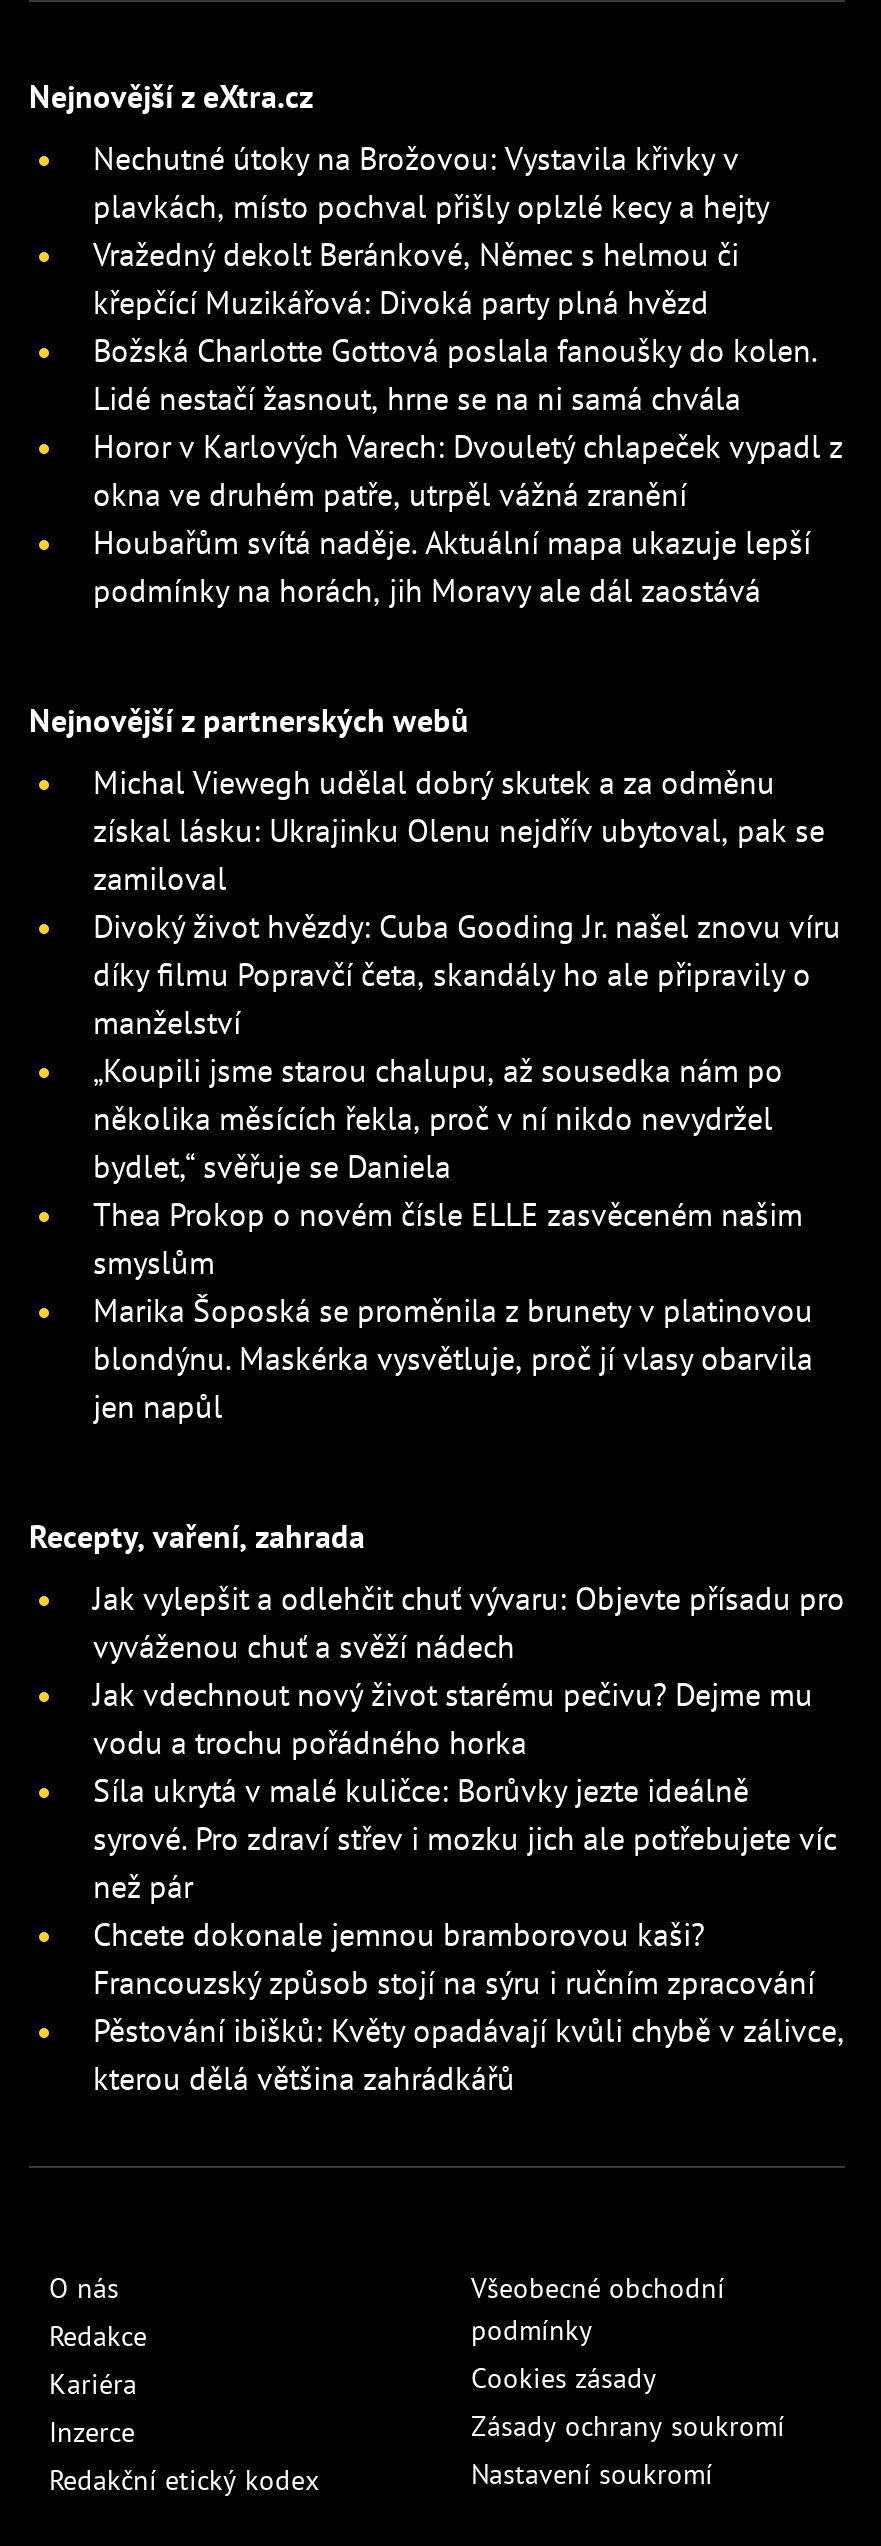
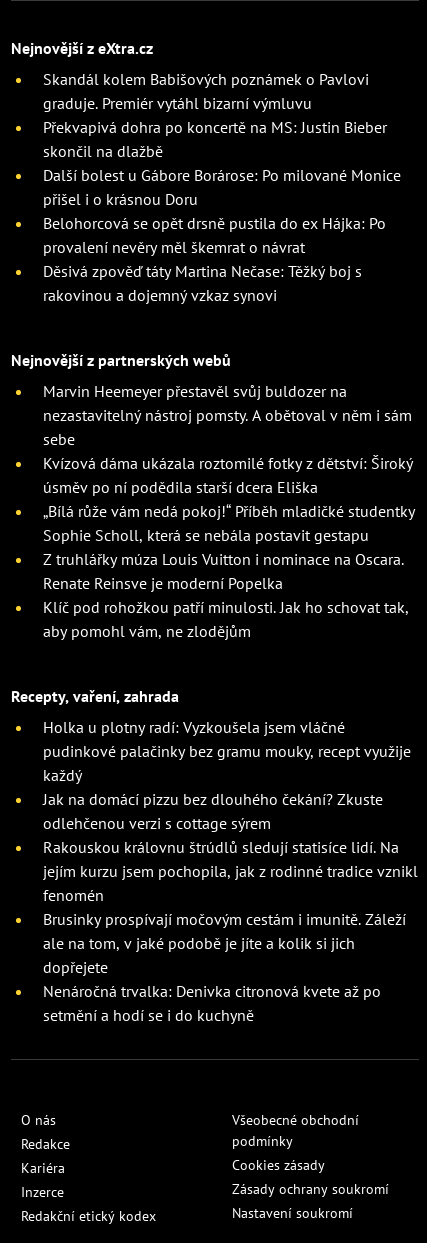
- Nechutné útoky na Brožovou: Vystavila křivky v
- plavkách, místo pochval přišly oplzlé kecy a hejty
- Vražedný dekolt Beránkové, Němec s helmou či
- křepčící Muzikářová: Divoká party plná hvězd
- Božská Charlotte Gottová poslala fanoušky do kolen.
- Lidé nestačí žasnout, hrne se na ni samá chvála
- Horor v Karlových Varech: Dvouletý chlapeček vypadl z
- okna ve druhém patře, utrpěl vážná zranění
- Houbařům svítá naděje. Aktuální mapa ukazuje lepší
- podmínky na horách, jih Moravy ale dál zaostává
+ Skandál kolem Babišových poznámek o Pavlovi
+ graduje. Premiér vytáhl bizarní výmluvu
+ Překvapivá dohra po koncertě na MS: Justin Bieber
+ skončil na dlažbě
+ Další bolest u Gábore Borárose: Po milované Monice
+ přišel i o krásnou Doru
+ Belohorcová se opět drsně pustila do ex Hájka: Po
+ provalení nevěry měl škemrat o návrat
+ Děsivá zpověď táty Martina Nečase: Těžký boj s
+ rakovinou a dojemný vzkaz synovi

- Michal Viewegh udělal dobrý skutek a za odměnu
- získal lásku: Ukrajinku Olenu nejdřív ubytoval, pak se
- zamiloval
- Divoký život hvězdy: Cuba Gooding Jr. našel znovu víru
- díky filmu Popravčí četa, skandály ho ale připravily o
- manželství
- „Koupili jsme starou chalupu, až sousedka nám po
- několika měsících řekla, proč v ní nikdo nevydržel
- bydlet,“ svěřuje se Daniela
- Thea Prokop o novém čísle ELLE zasvěceném našim
- smyslům
- Marika Šoposká se proměnila z brunety v platinovou
- blondýnu. Maskérka vysvětluje, proč jí vlasy obarvila
- jen napůl
+ Marvin Heemeyer přestavěl svůj buldozer na
+ nezastavitelný nástroj pomsty. A obětoval v něm i sám
+ sebe
+ Kvízová dáma ukázala roztomilé fotky z dětství: Široký
+ úsměv po ní podědila starší dcera Eliška
+ „Bílá růže vám nedá pokoj!“ Příběh mladičké studentky
+ Sophie Scholl, která se nebála postavit gestapu
+ Z truhlářky múza Louis Vuitton i nominace na Oscara.
+ Renate Reinsve je moderní Popelka
+ Klíč pod rohožkou patří minulosti. Jak ho schovat tak,
+ aby pomohl vám, ne zlodějům

moved up: Recepty, vaření, zahrada

- Jak vylepšit a odlehčit chuť vývaru: Objevte přísadu pro
- vyváženou chuť a svěží nádech
- Jak vdechnout nový život starému pečivu? Dejme mu
- vodu a trochu pořádného horka
- Síla ukrytá v malé kuličce: Borůvky jezte ideálně
- syrové. Pro zdraví střev i mozku jich ale potřebujete víc
- než pár
- Chcete dokonale jemnou bramborovou kaši?
- Francouzský způsob stojí na sýru i ručním zpracování
- Pěstování ibišků: Květy opadávají kvůli chybě v zálivce,
- kterou dělá většina zahrádkářů
+ Holka u plotny radí: Vyzkoušela jsem vláčné
+ pudinkové palačinky bez gramu mouky, recept využije
+ každý
+ Jak na domácí pizzu bez dlouhého čekání? Zkuste
+ odlehčenou verzi s cottage sýrem
+ Rakouskou královnu štrúdlů sledují statisíce lidí. Na
+ jejím kurzu jsem pochopila, jak z rodinné tradice vznikl
+ fenomén
+ Brusinky prospívají močovým cestám i imunitě. Záleží
+ ale na tom, v jaké podobě je jíte a kolik si jich
+ dopřejete
+ Nenáročná trvalka: Denivka citronová kvete až po
+ setmění a hodí se i do kuchyně
